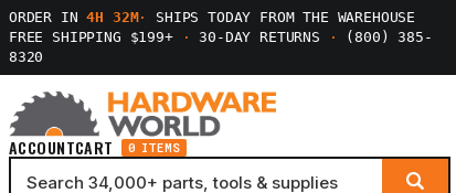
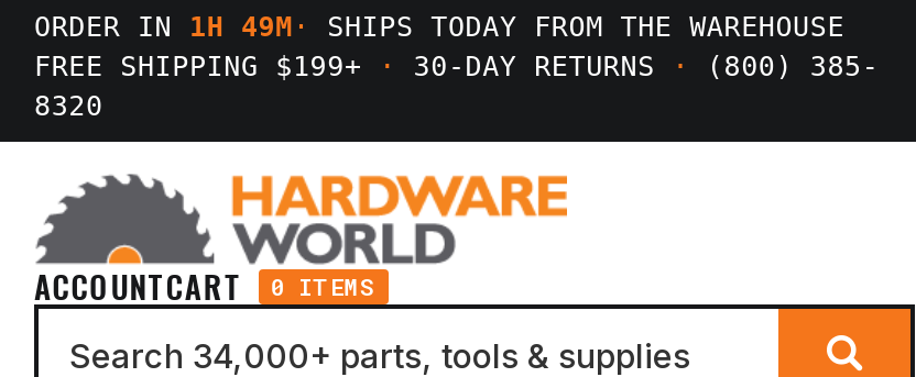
- ORDER IN 4H 32M · SHIPS TODAY FROM THE WAREHOUSE
+ ORDER IN 1H 49M · SHIPS TODAY FROM THE WAREHOUSE
